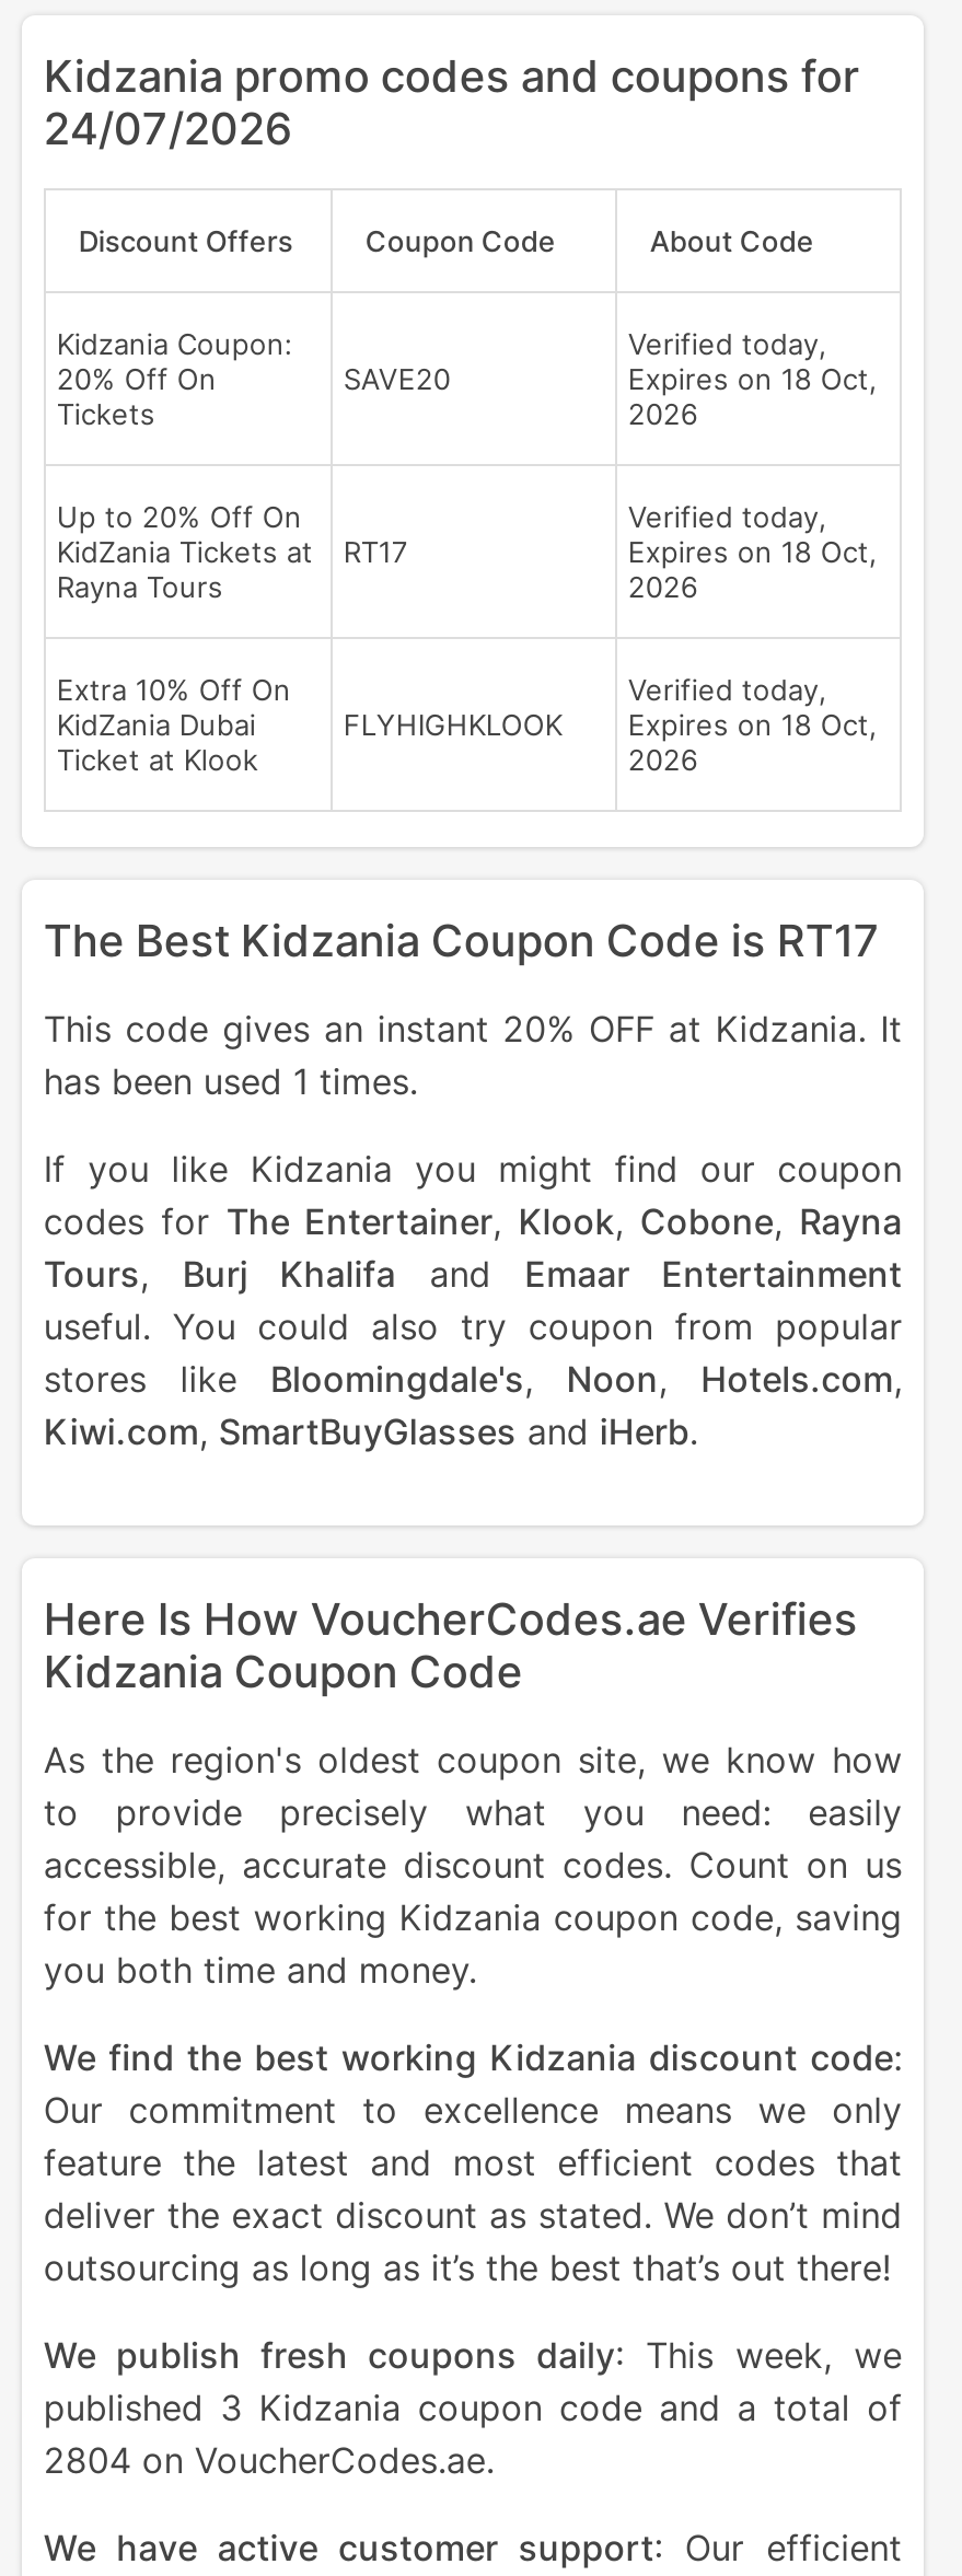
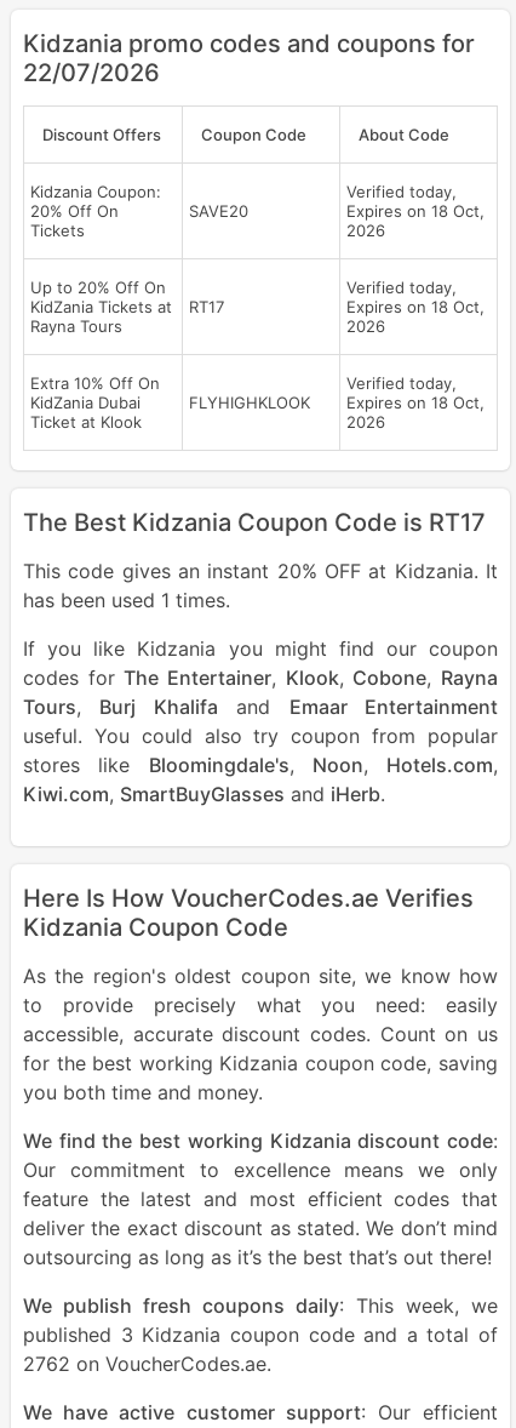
- 24/07/2026
+ 22/07/2026

- 2804 on VoucherCodes.ae.
+ 2762 on VoucherCodes.ae.
